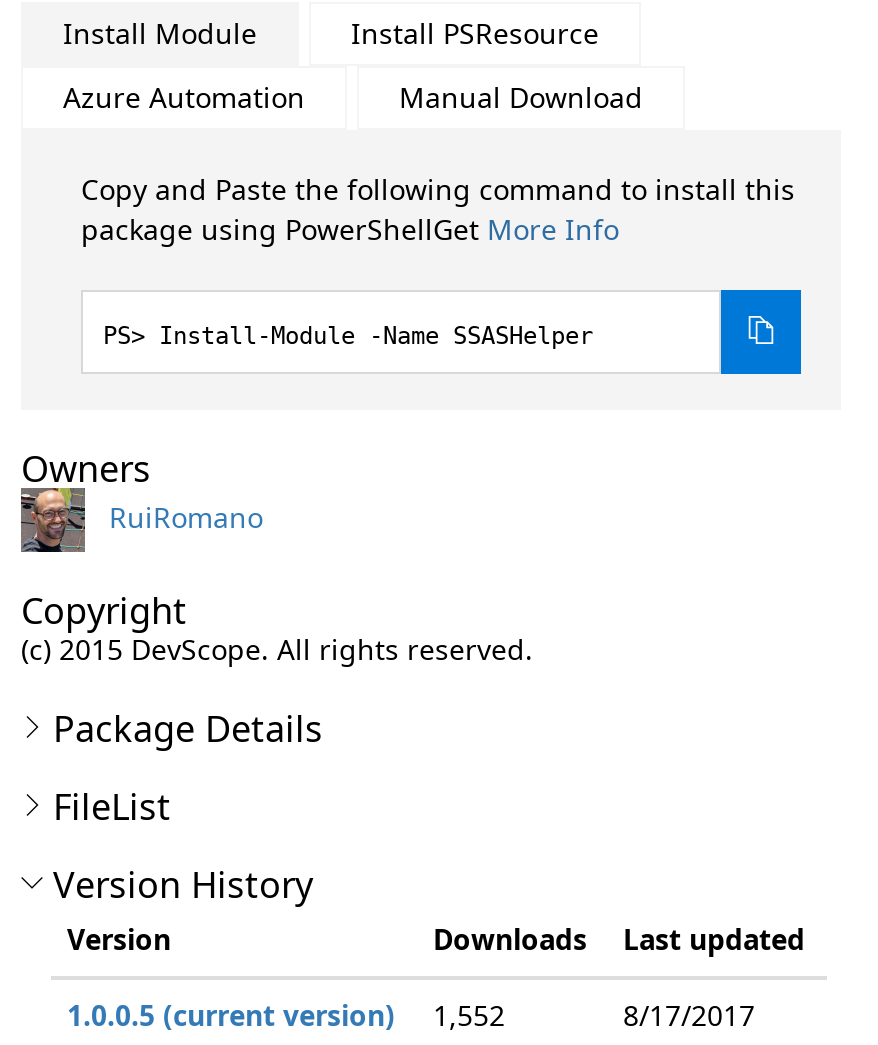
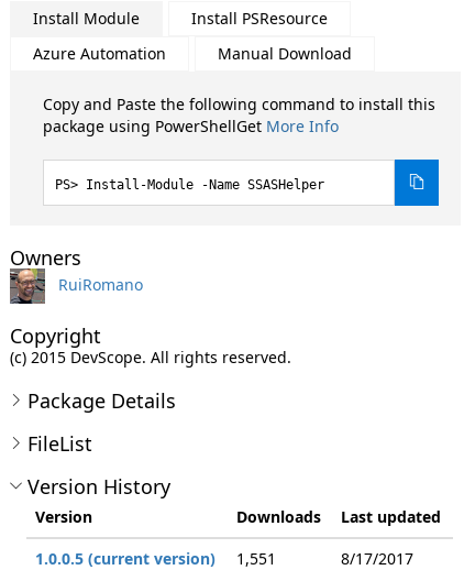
- 1.0.0.5 (current version) 1,552
+ 1.0.0.5 (current version) 1,551
